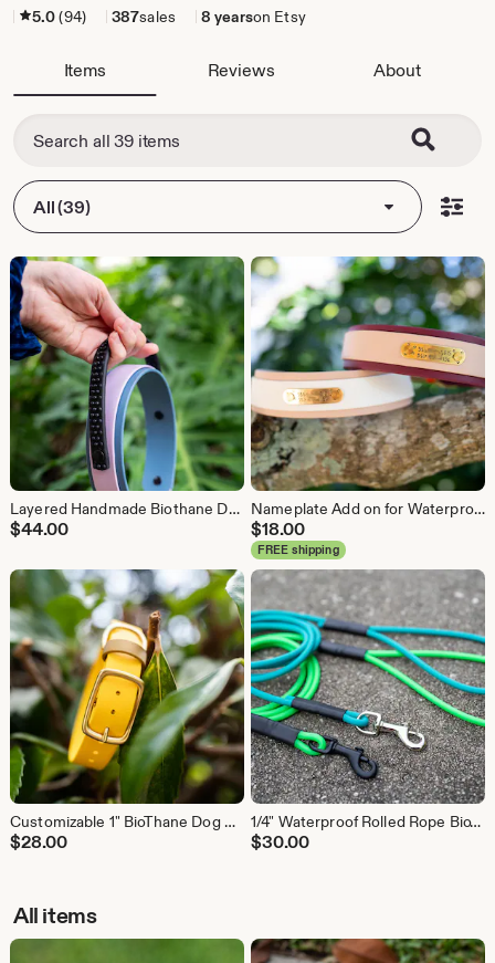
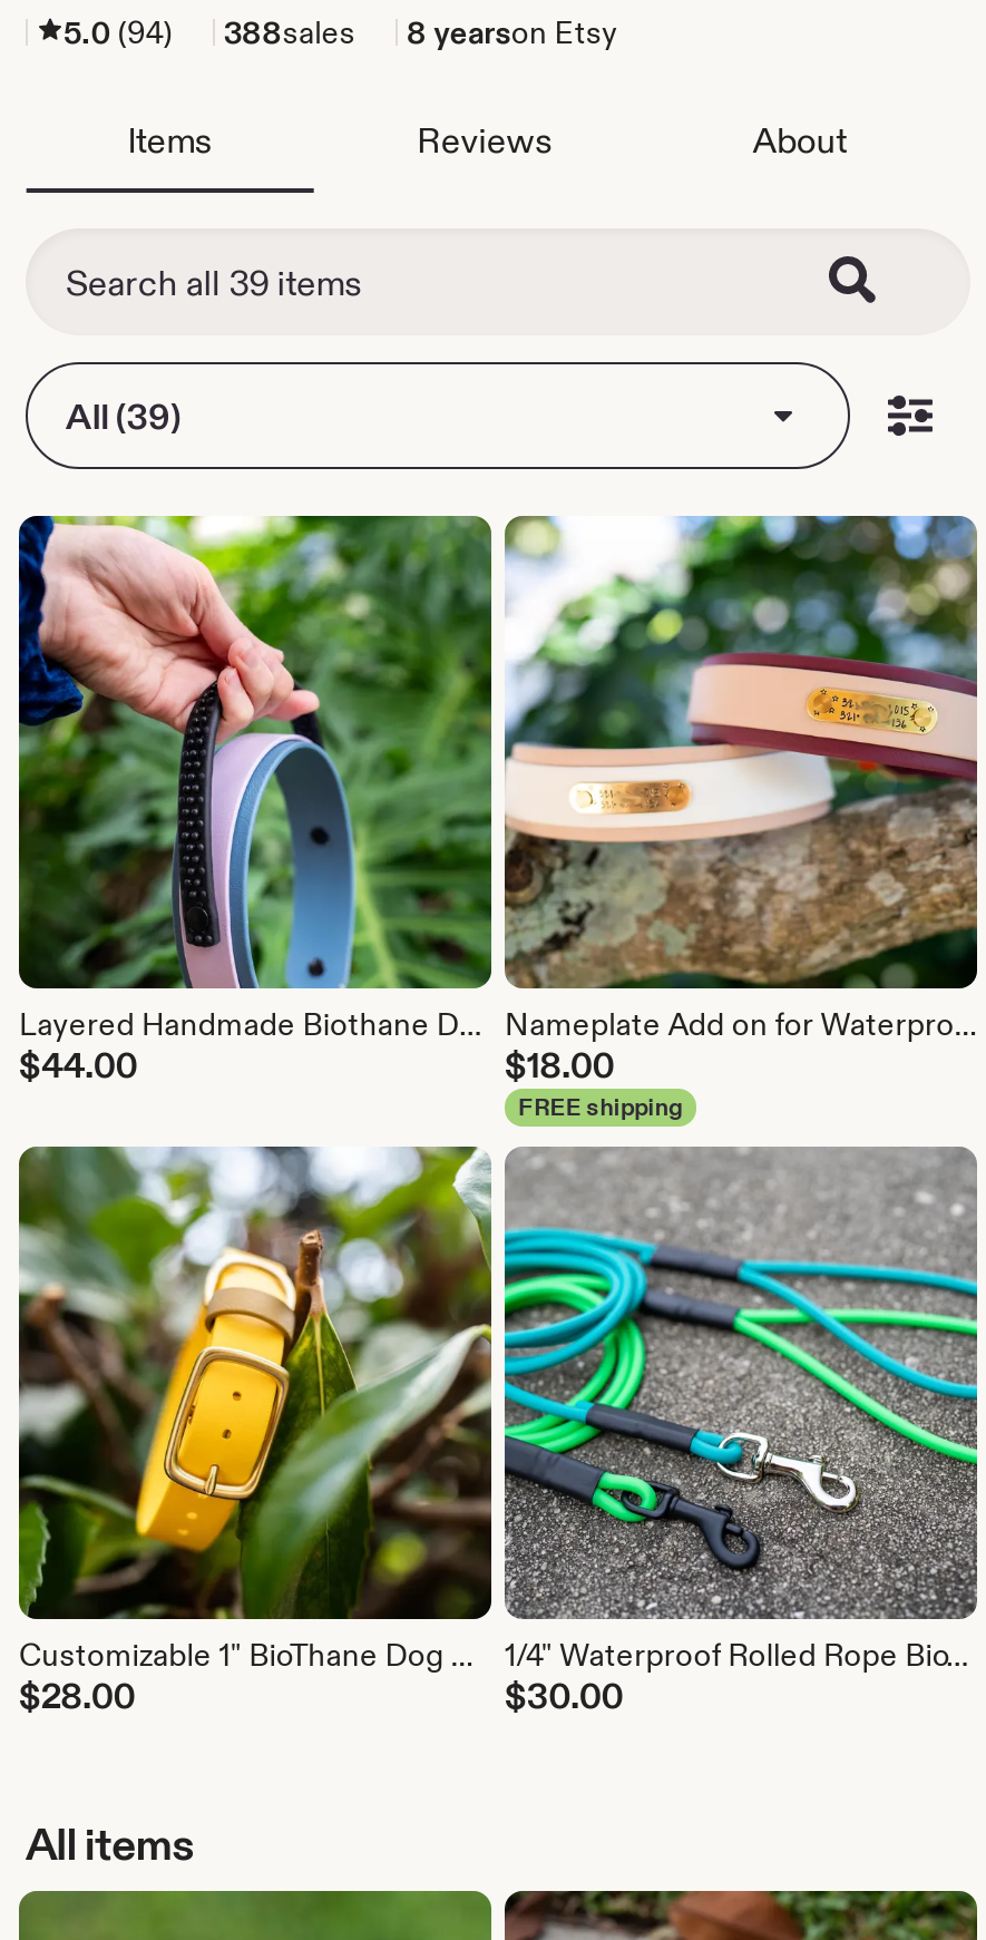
- 5.0 (94) 387sales 8 yearson Etsy
+ 5.0 (94) 388sales 8 yearson Etsy
